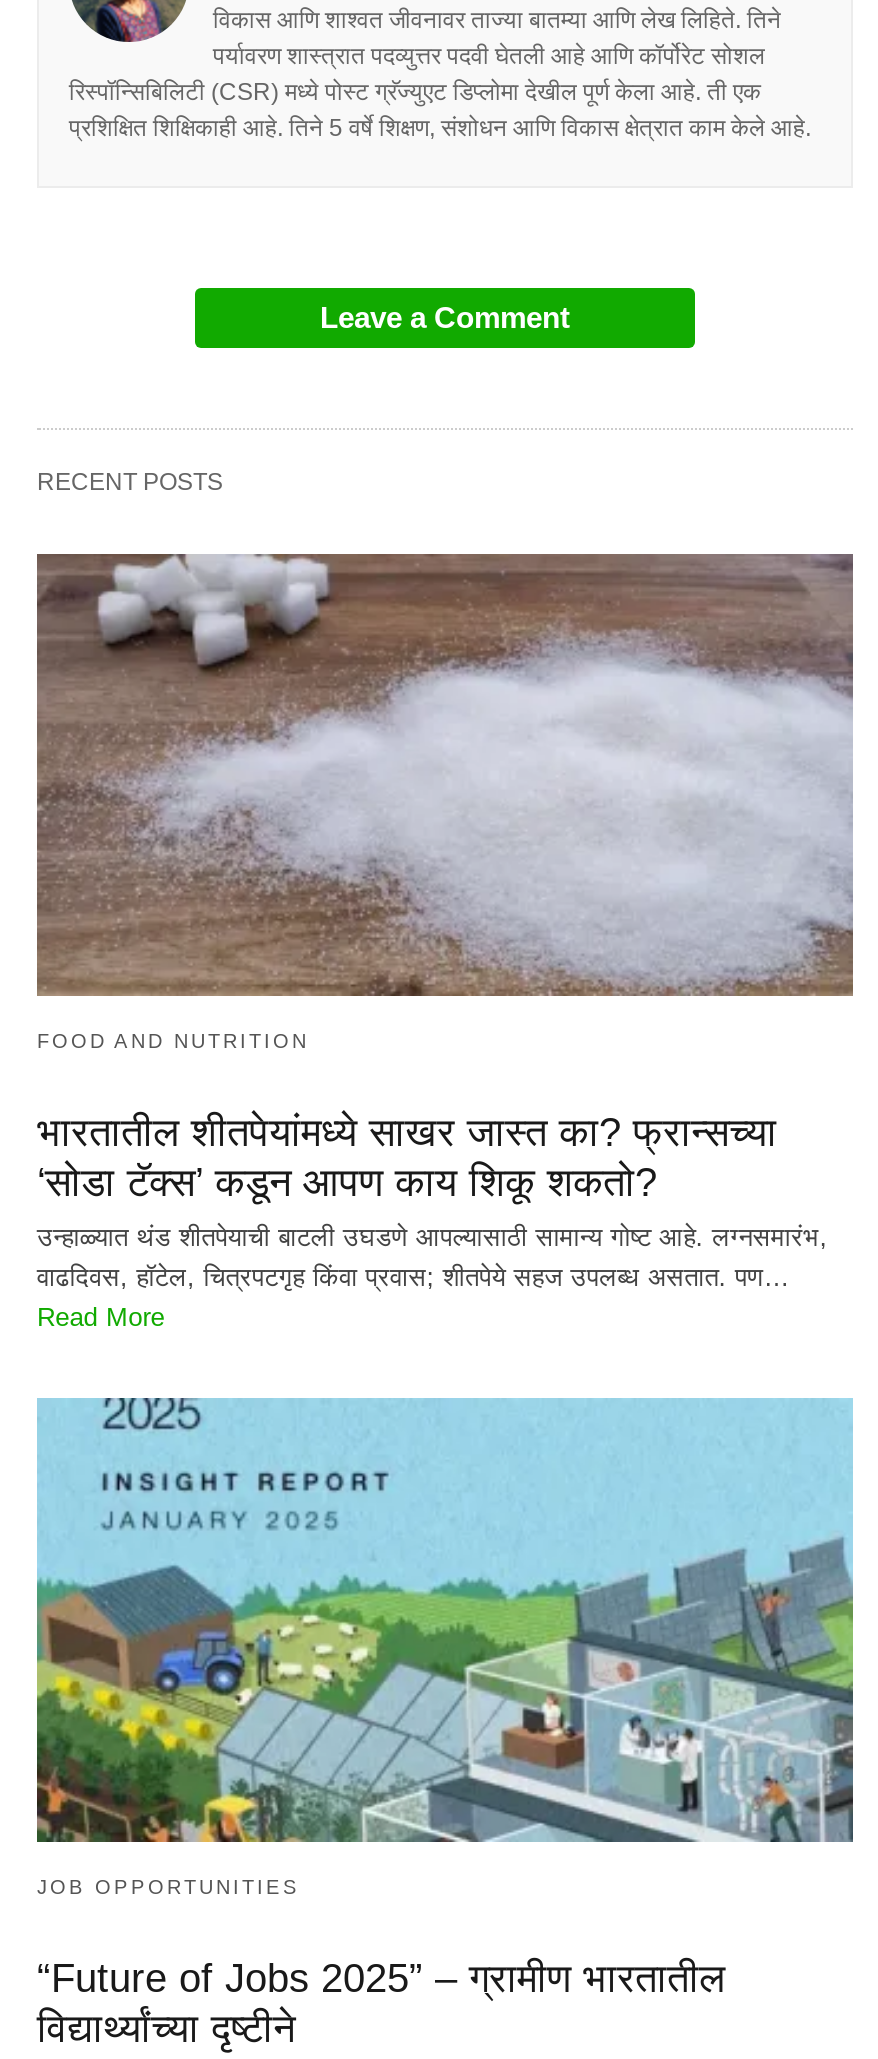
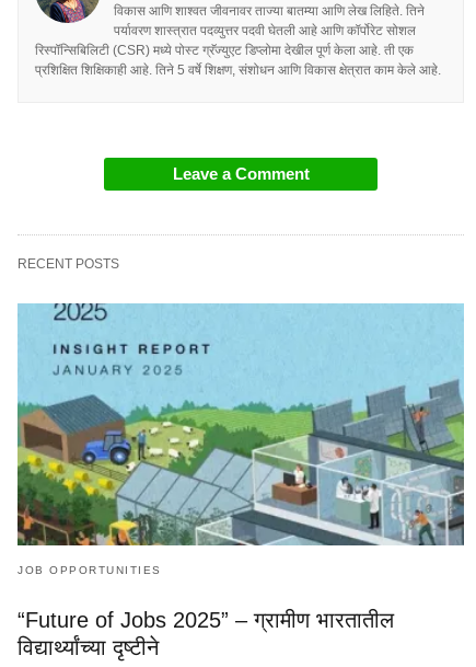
- [image]
- FOOD AND NUTRITION
- भारतातील शीतपेयांमध्ये साखर जास्त का? फ्रान्सच्या
- ‘सोडा टॅक्स’ कडून आपण काय शिकू शकतो?
- उन्हाळ्यात थंड शीतपेयाची बाटली उघडणे आपल्यासाठी सामान्य गोष्ट आहे. लग्नसमारंभ,
- वाढदिवस, हॉटेल, चित्रपटगृह किंवा प्रवास; शीतपेये सहज उपलब्ध असतात. पण…
- Read More
